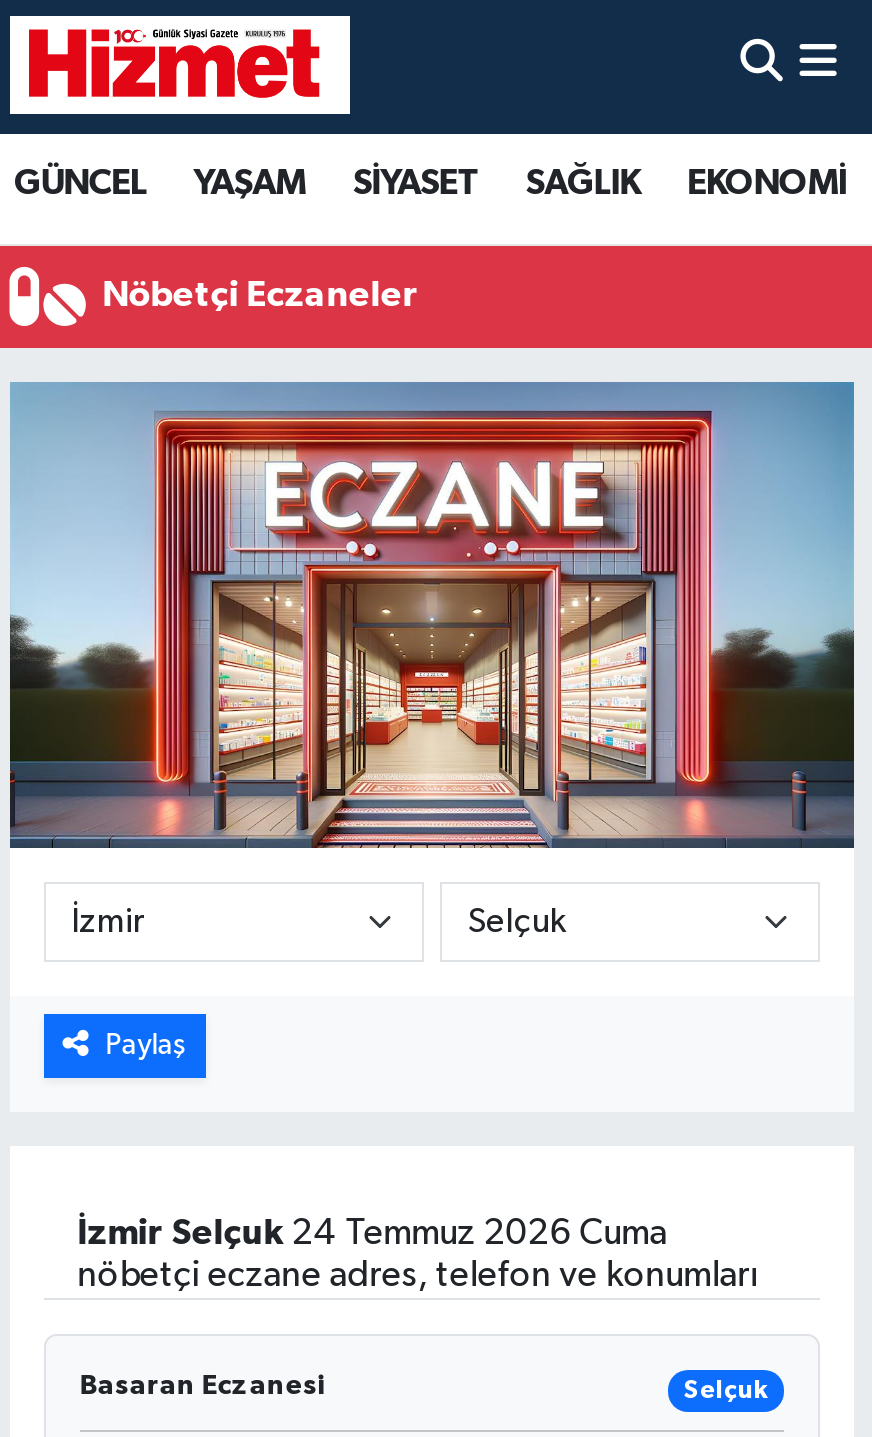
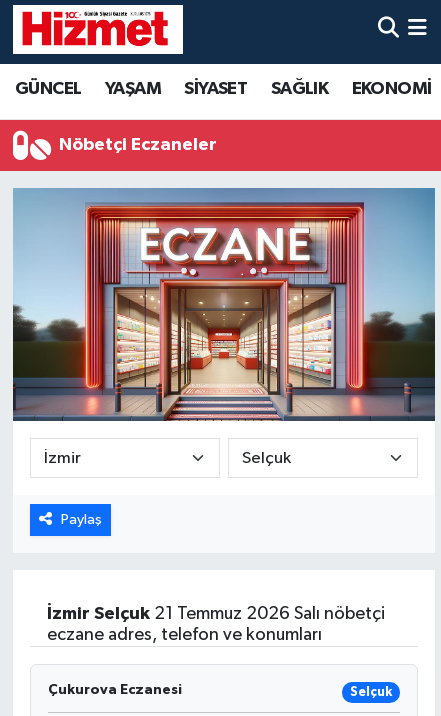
- İzmir Selçuk 24 Temmuz 2026 Cuma
- nöbetçi eczane adres, telefon ve konumları
+ İzmir Selçuk 21 Temmuz 2026 Salı nöbetçi
+ eczane adres, telefon ve konumları

- Basaran Eczanesi
+ Çukurova Eczanesi
